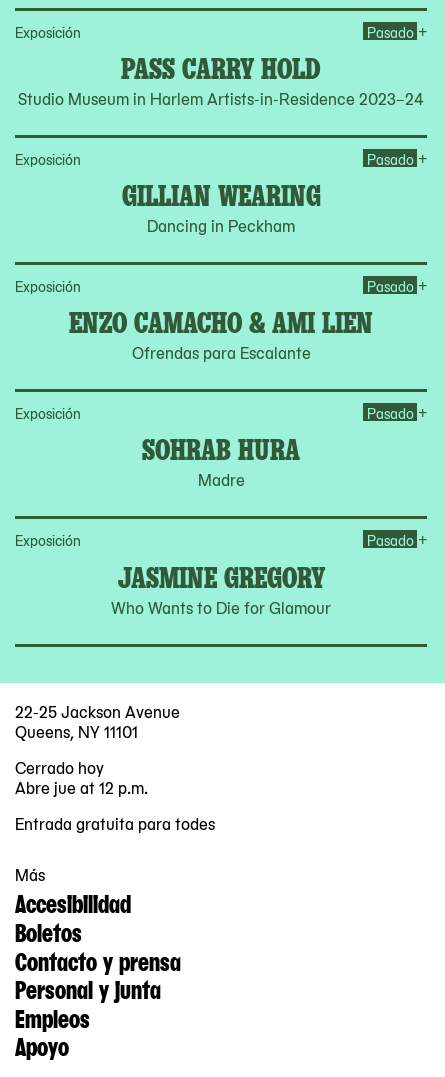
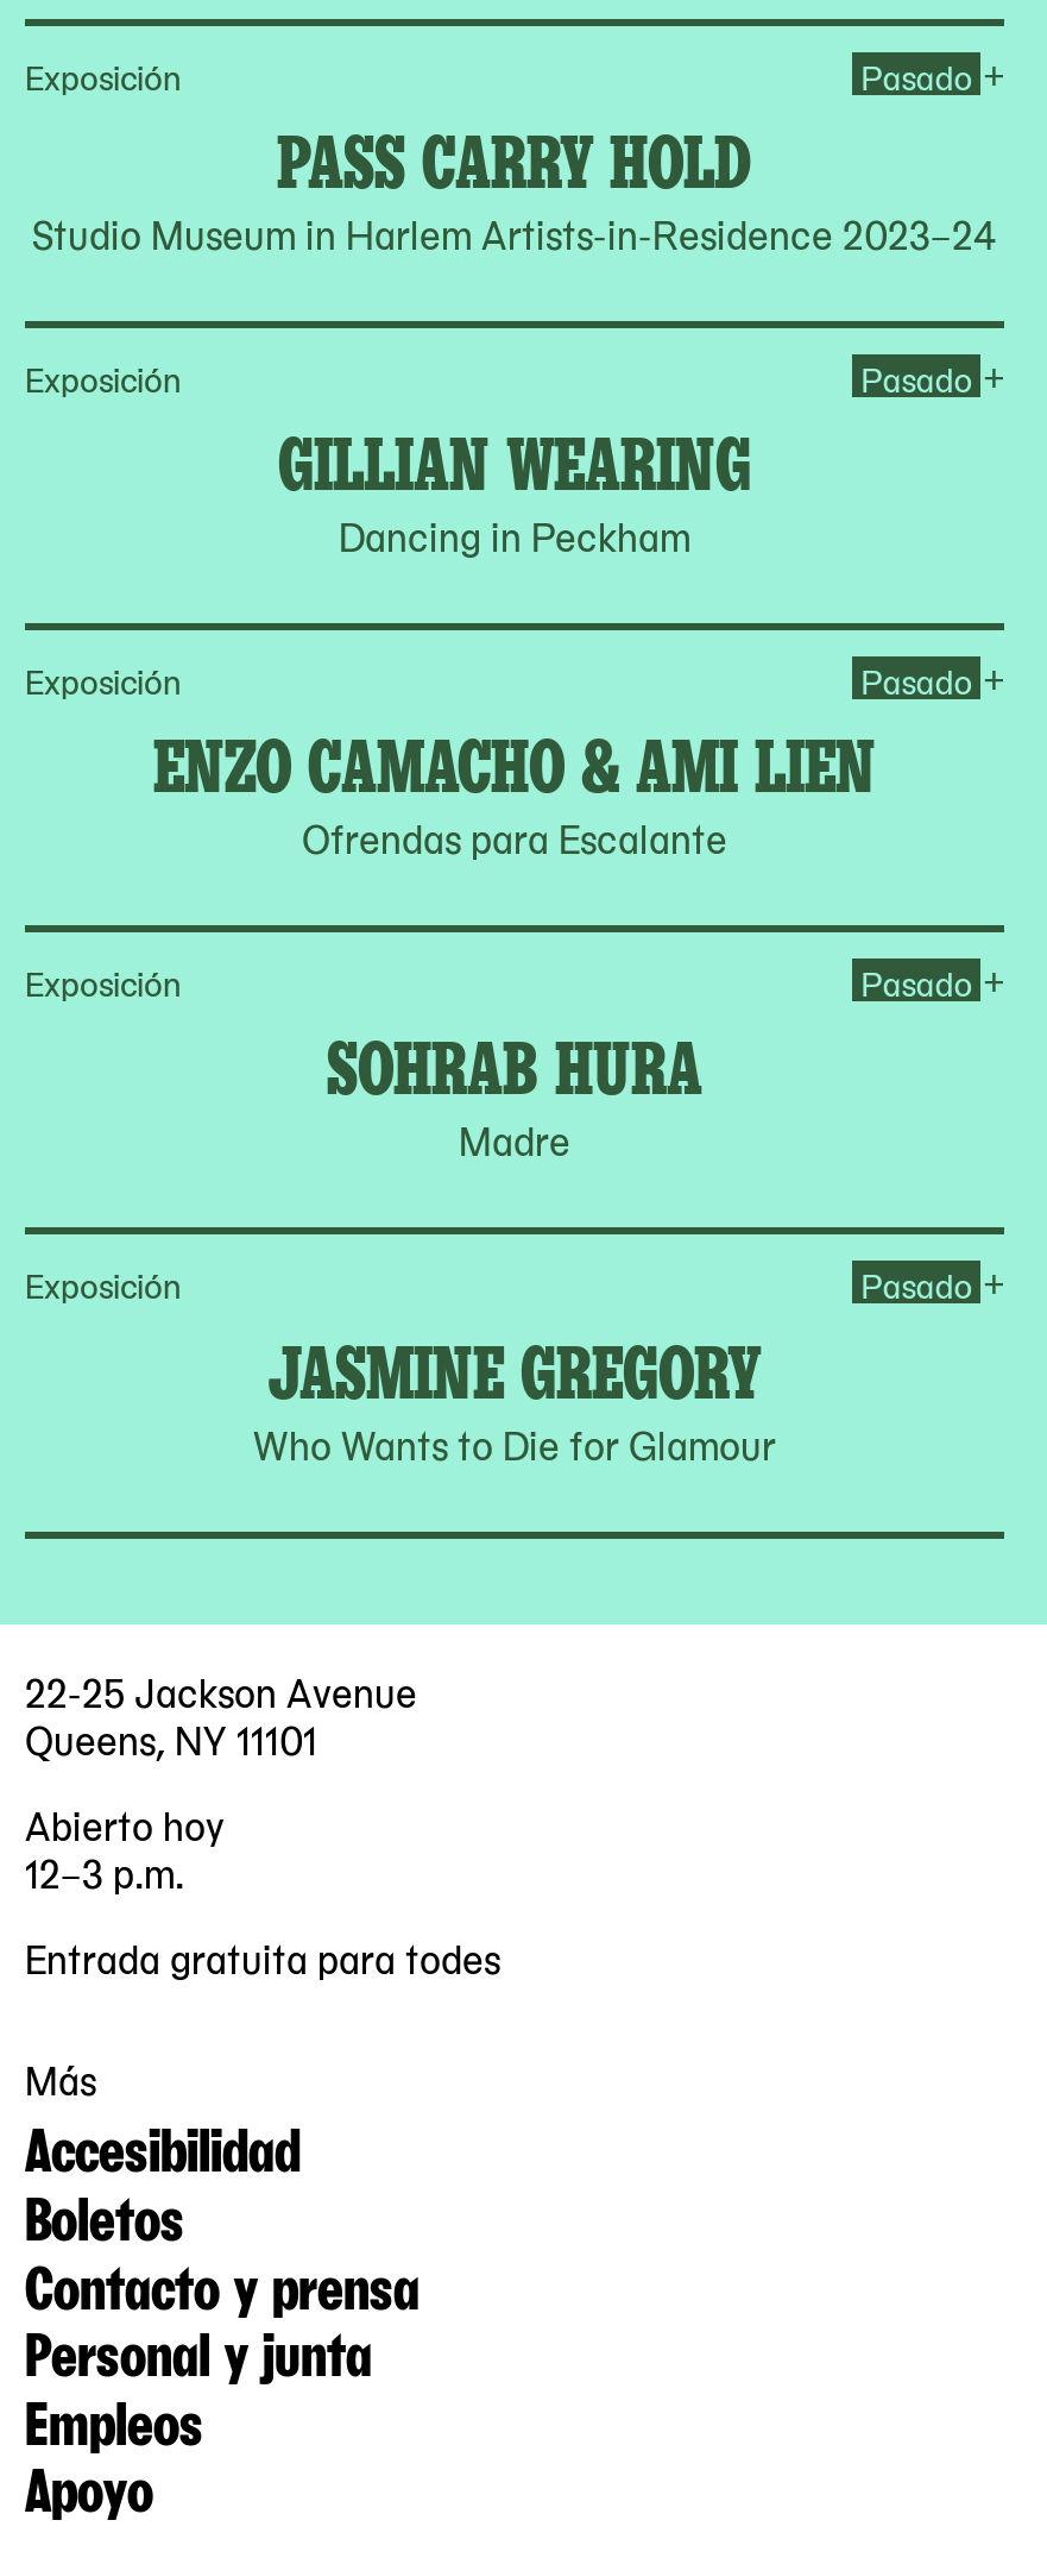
- Cerrado hoy
- Abre jue at 12 p.m.
+ Abierto hoy
+ 12–3 p.m.
